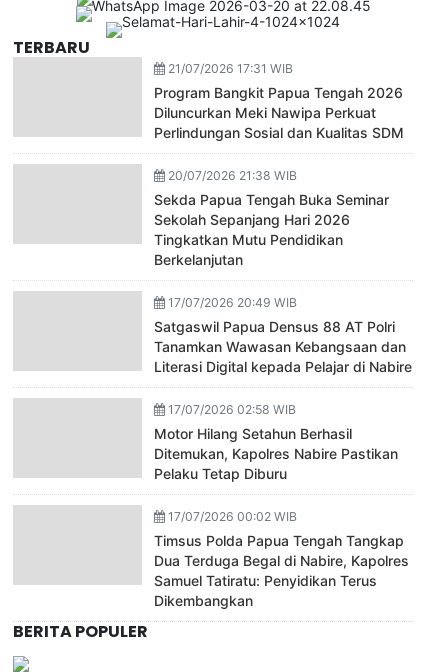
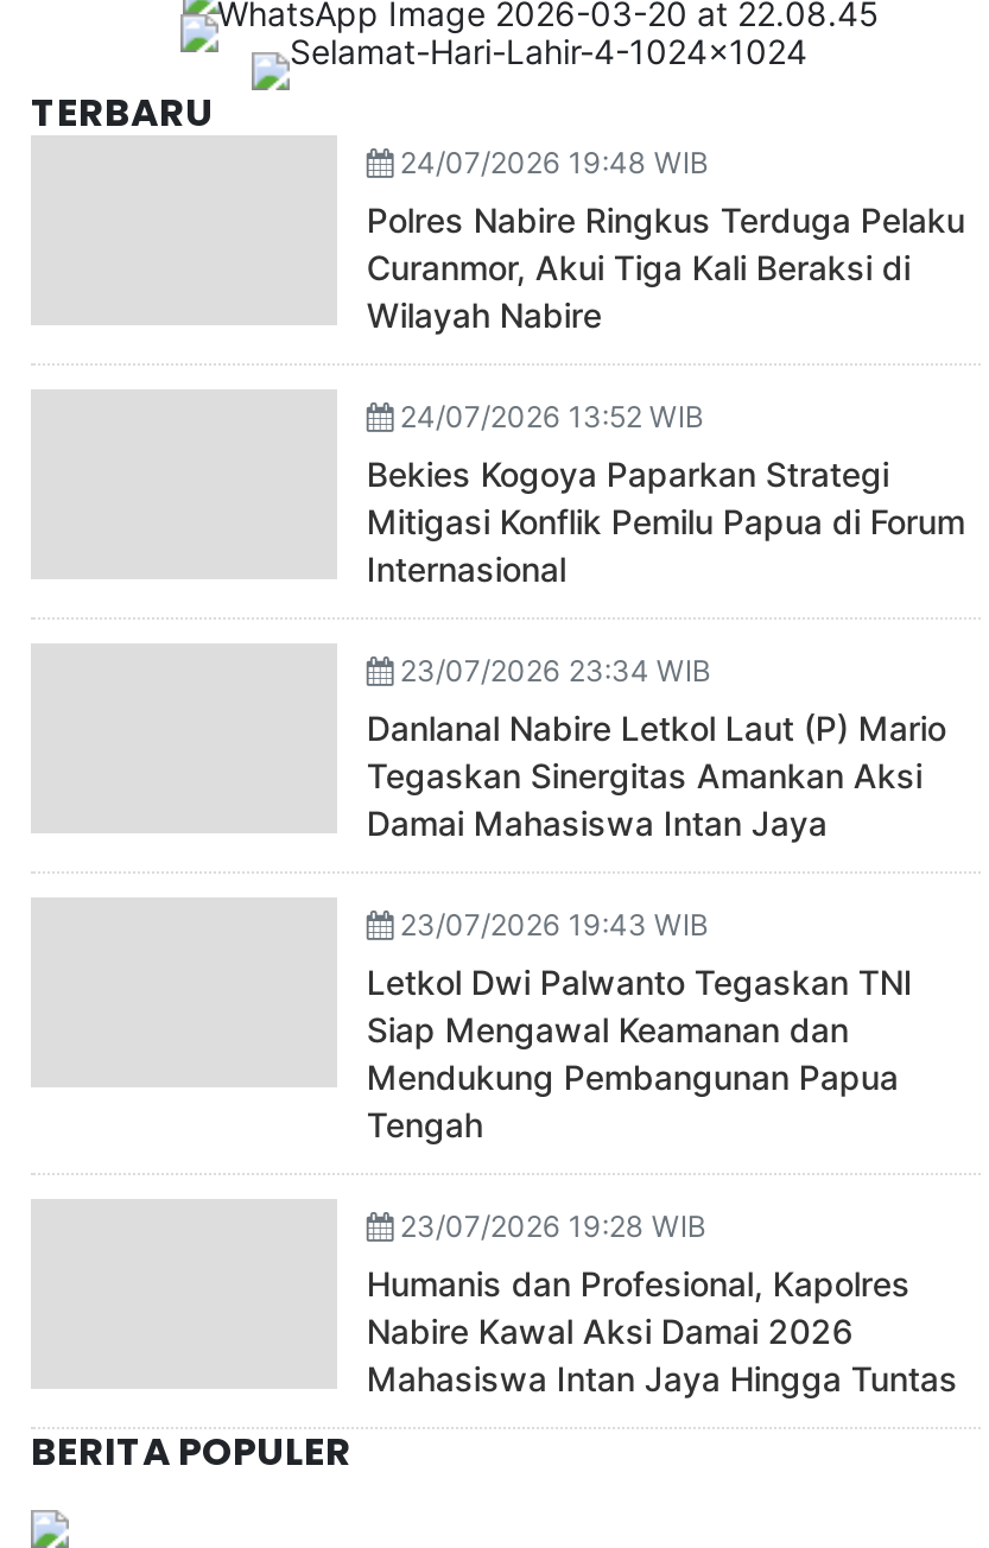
- 21/07/2026 17:31 WIB
+ 24/07/2026 19:48 WIB

- Program Bangkit Papua Tengah 2026
- Diluncurkan Meki Nawipa Perkuat
- Perlindungan Sosial dan Kualitas SDM
+ Polres Nabire Ringkus Terduga Pelaku
+ Curanmor, Akui Tiga Kali Beraksi di
+ Wilayah Nabire

- 20/07/2026 21:38 WIB
+ 24/07/2026 13:52 WIB

- Sekda Papua Tengah Buka Seminar
- Sekolah Sepanjang Hari 2026
- Tingkatkan Mutu Pendidikan
- Berkelanjutan
+ Bekies Kogoya Paparkan Strategi
+ Mitigasi Konflik Pemilu Papua di Forum
+ Internasional

- 17/07/2026 20:49 WIB
+ 23/07/2026 23:34 WIB

- Satgaswil Papua Densus 88 AT Polri
- Tanamkan Wawasan Kebangsaan dan
- Literasi Digital kepada Pelajar di Nabire
+ Danlanal Nabire Letkol Laut (P) Mario
+ Tegaskan Sinergitas Amankan Aksi
+ Damai Mahasiswa Intan Jaya

- 17/07/2026 02:58 WIB
+ 23/07/2026 19:43 WIB

- Motor Hilang Setahun Berhasil
- Ditemukan, Kapolres Nabire Pastikan
- Pelaku Tetap Diburu
+ Letkol Dwi Palwanto Tegaskan TNI
+ Siap Mengawal Keamanan dan
+ Mendukung Pembangunan Papua
+ Tengah

- 17/07/2026 00:02 WIB
+ 23/07/2026 19:28 WIB

- Timsus Polda Papua Tengah Tangkap
- Dua Terduga Begal di Nabire, Kapolres
- Samuel Tatiratu: Penyidikan Terus
- Dikembangkan
+ Humanis dan Profesional, Kapolres
+ Nabire Kawal Aksi Damai 2026
+ Mahasiswa Intan Jaya Hingga Tuntas
